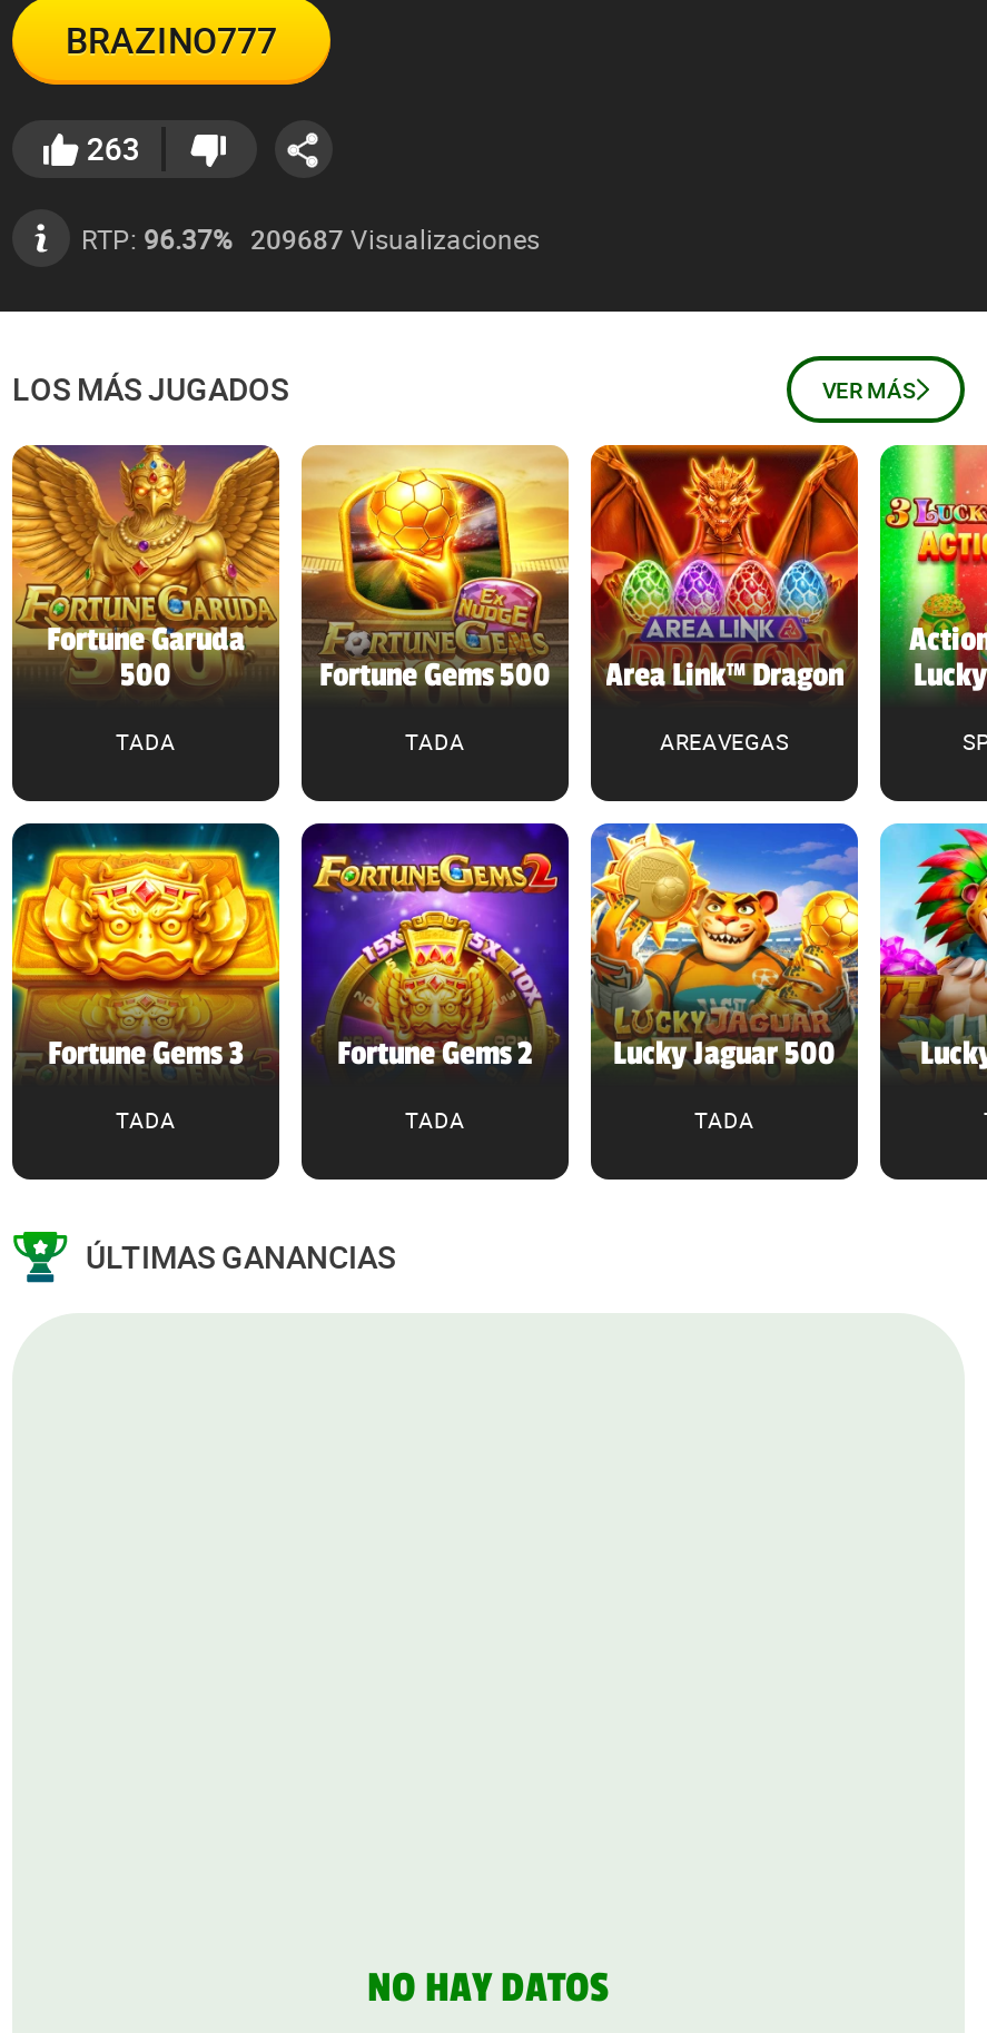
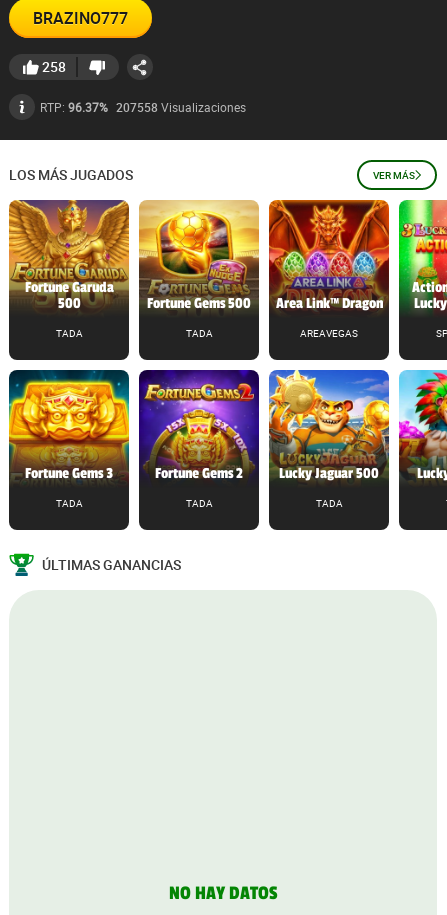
- 263
+ 258

- RTP: 96.37% 209687 Visualizaciones
+ RTP: 96.37% 207558 Visualizaciones
